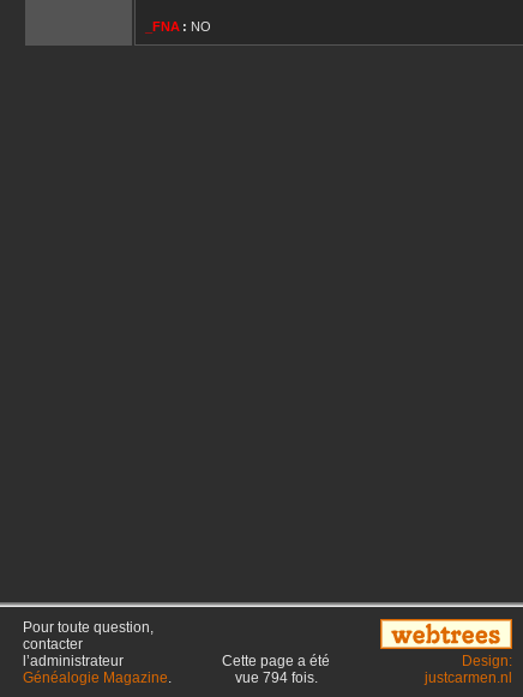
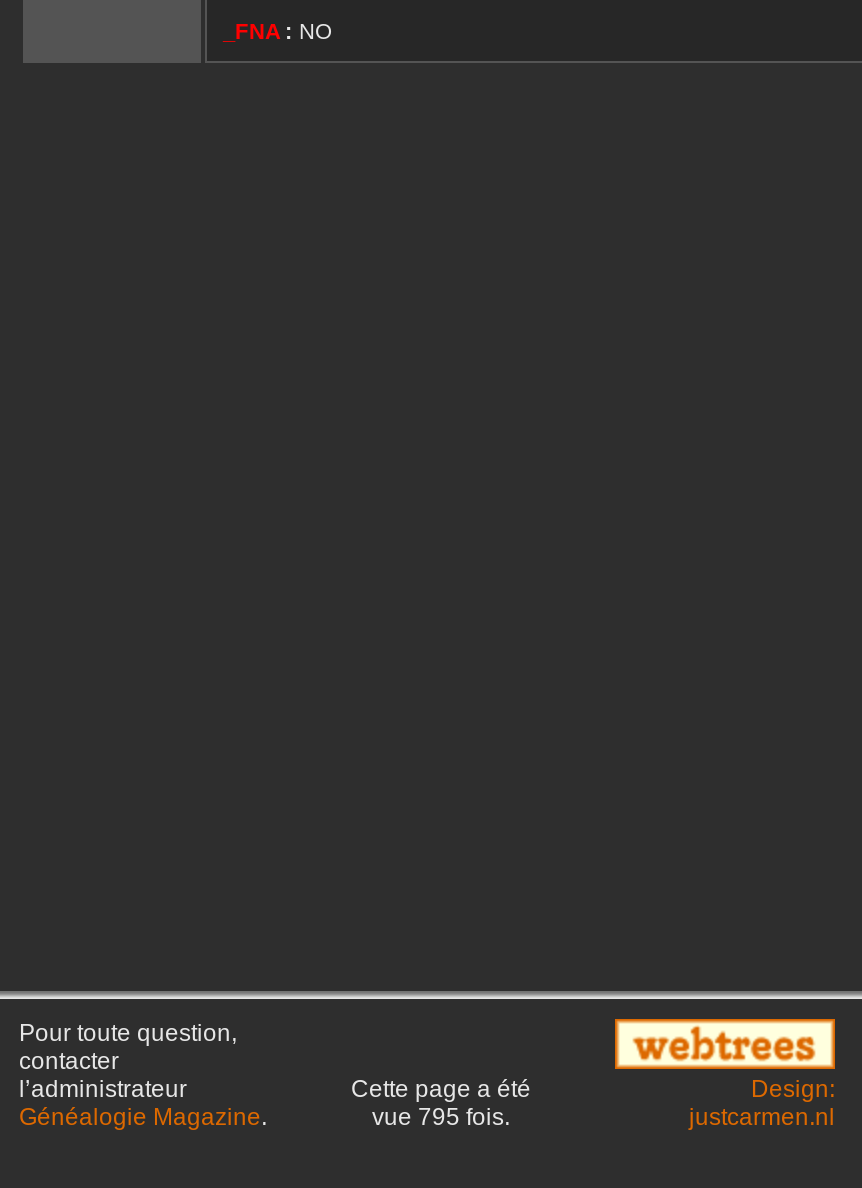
- vue 794 fois.
+ vue 795 fois.
